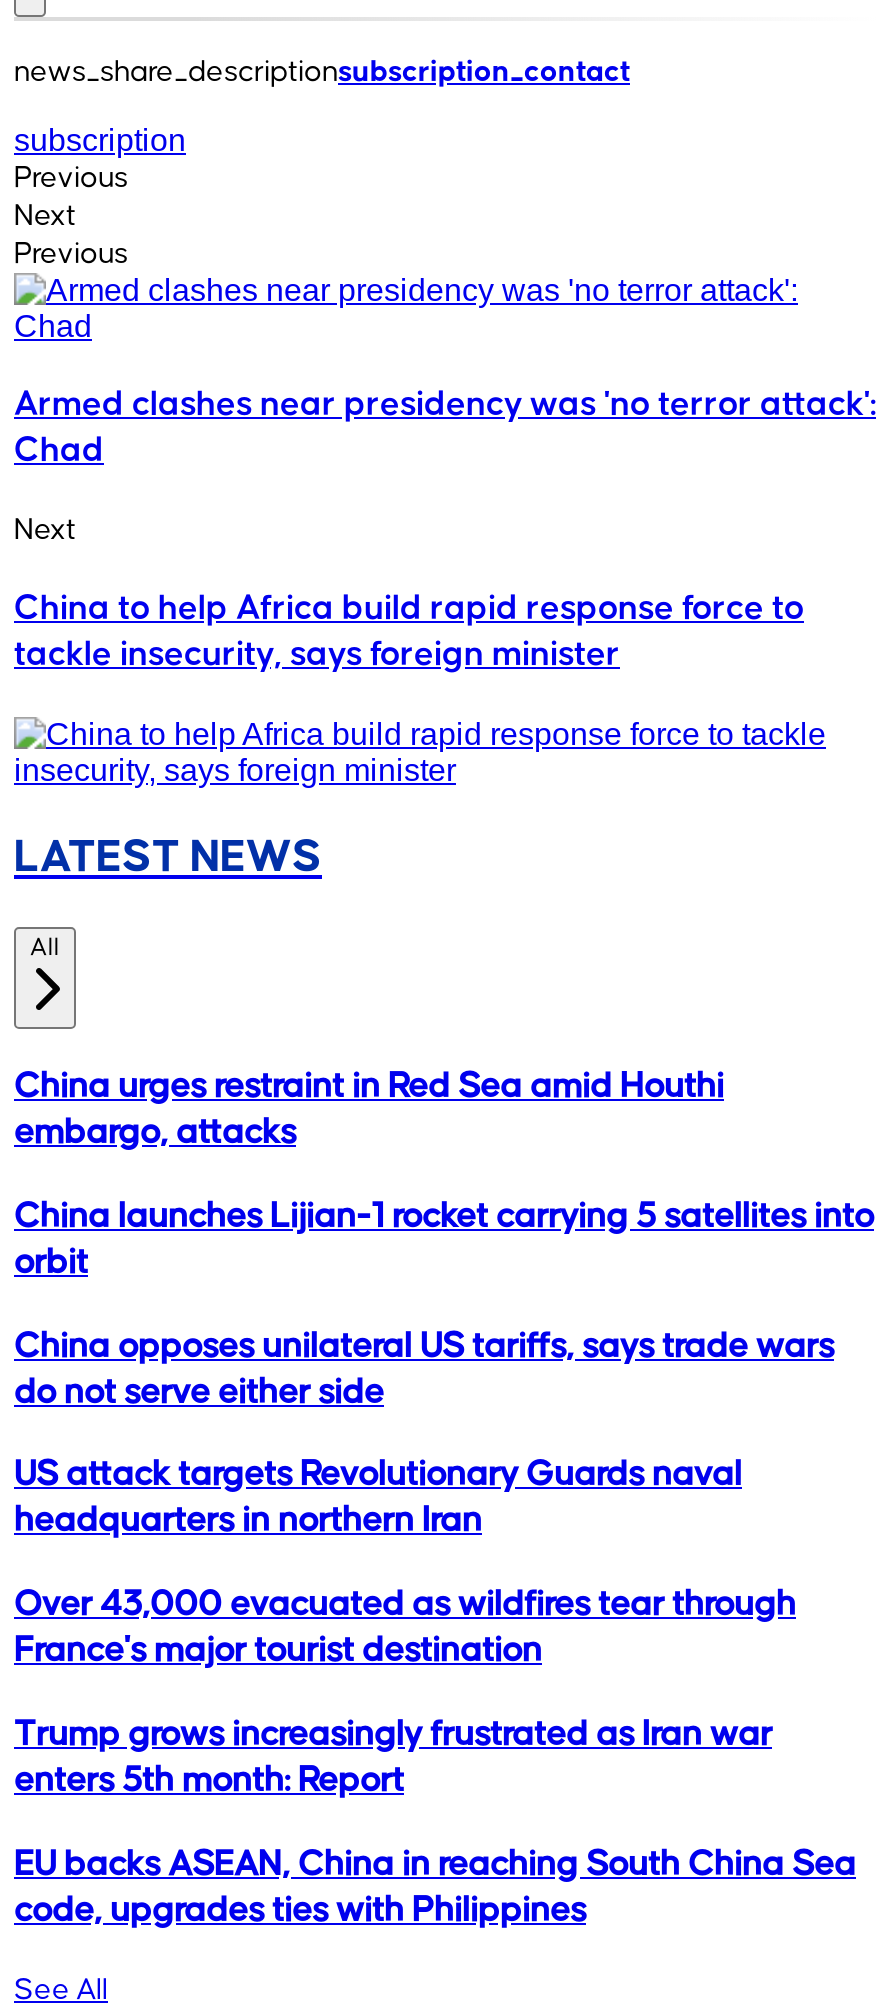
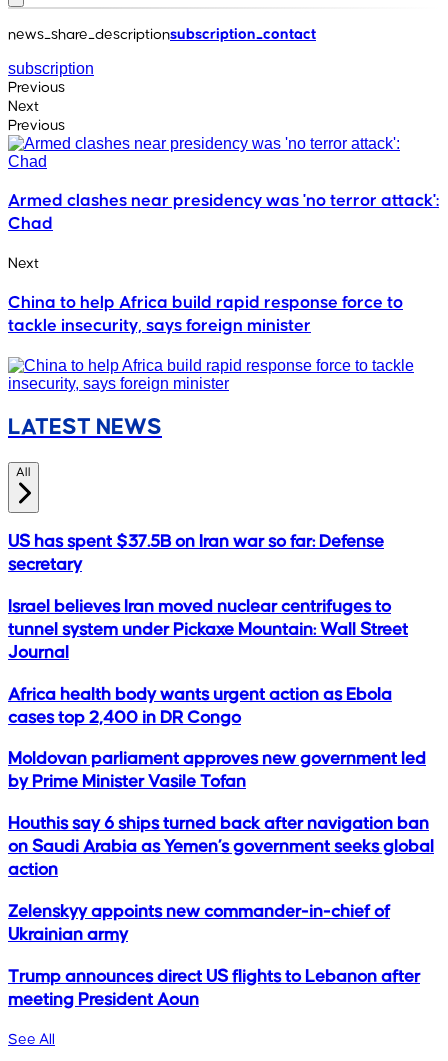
- China urges restraint in Red Sea amid Houthi
- embargo, attacks
+ US has spent $37.5B on Iran war so far: Defense
+ secretary

- China launches Lijian-1 rocket carrying 5 satellites into
- orbit
+ Israel believes Iran moved nuclear centrifuges to
+ tunnel system under Pickaxe Mountain: Wall Street
+ Journal

- China opposes unilateral US tariffs, says trade wars
- do not serve either side
+ Africa health body wants urgent action as Ebola
+ cases top 2,400 in DR Congo

- US attack targets Revolutionary Guards naval
- headquarters in northern Iran
+ Moldovan parliament approves new government led
+ by Prime Minister Vasile Tofan

- Over 43,000 evacuated as wildfires tear through
- France's major tourist destination
+ Houthis say 6 ships turned back after navigation ban
+ on Saudi Arabia as Yemen’s government seeks global
+ action

- Trump grows increasingly frustrated as Iran war
- enters 5th month: Report
+ Zelenskyy appoints new commander-in-chief of
+ Ukrainian army

- EU backs ASEAN, China in reaching South China Sea
- code, upgrades ties with Philippines
+ Trump announces direct US flights to Lebanon after
+ meeting President Aoun
